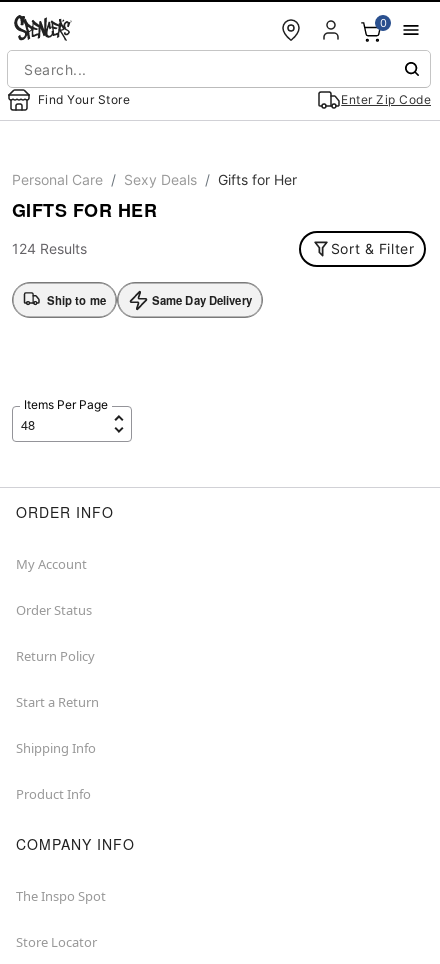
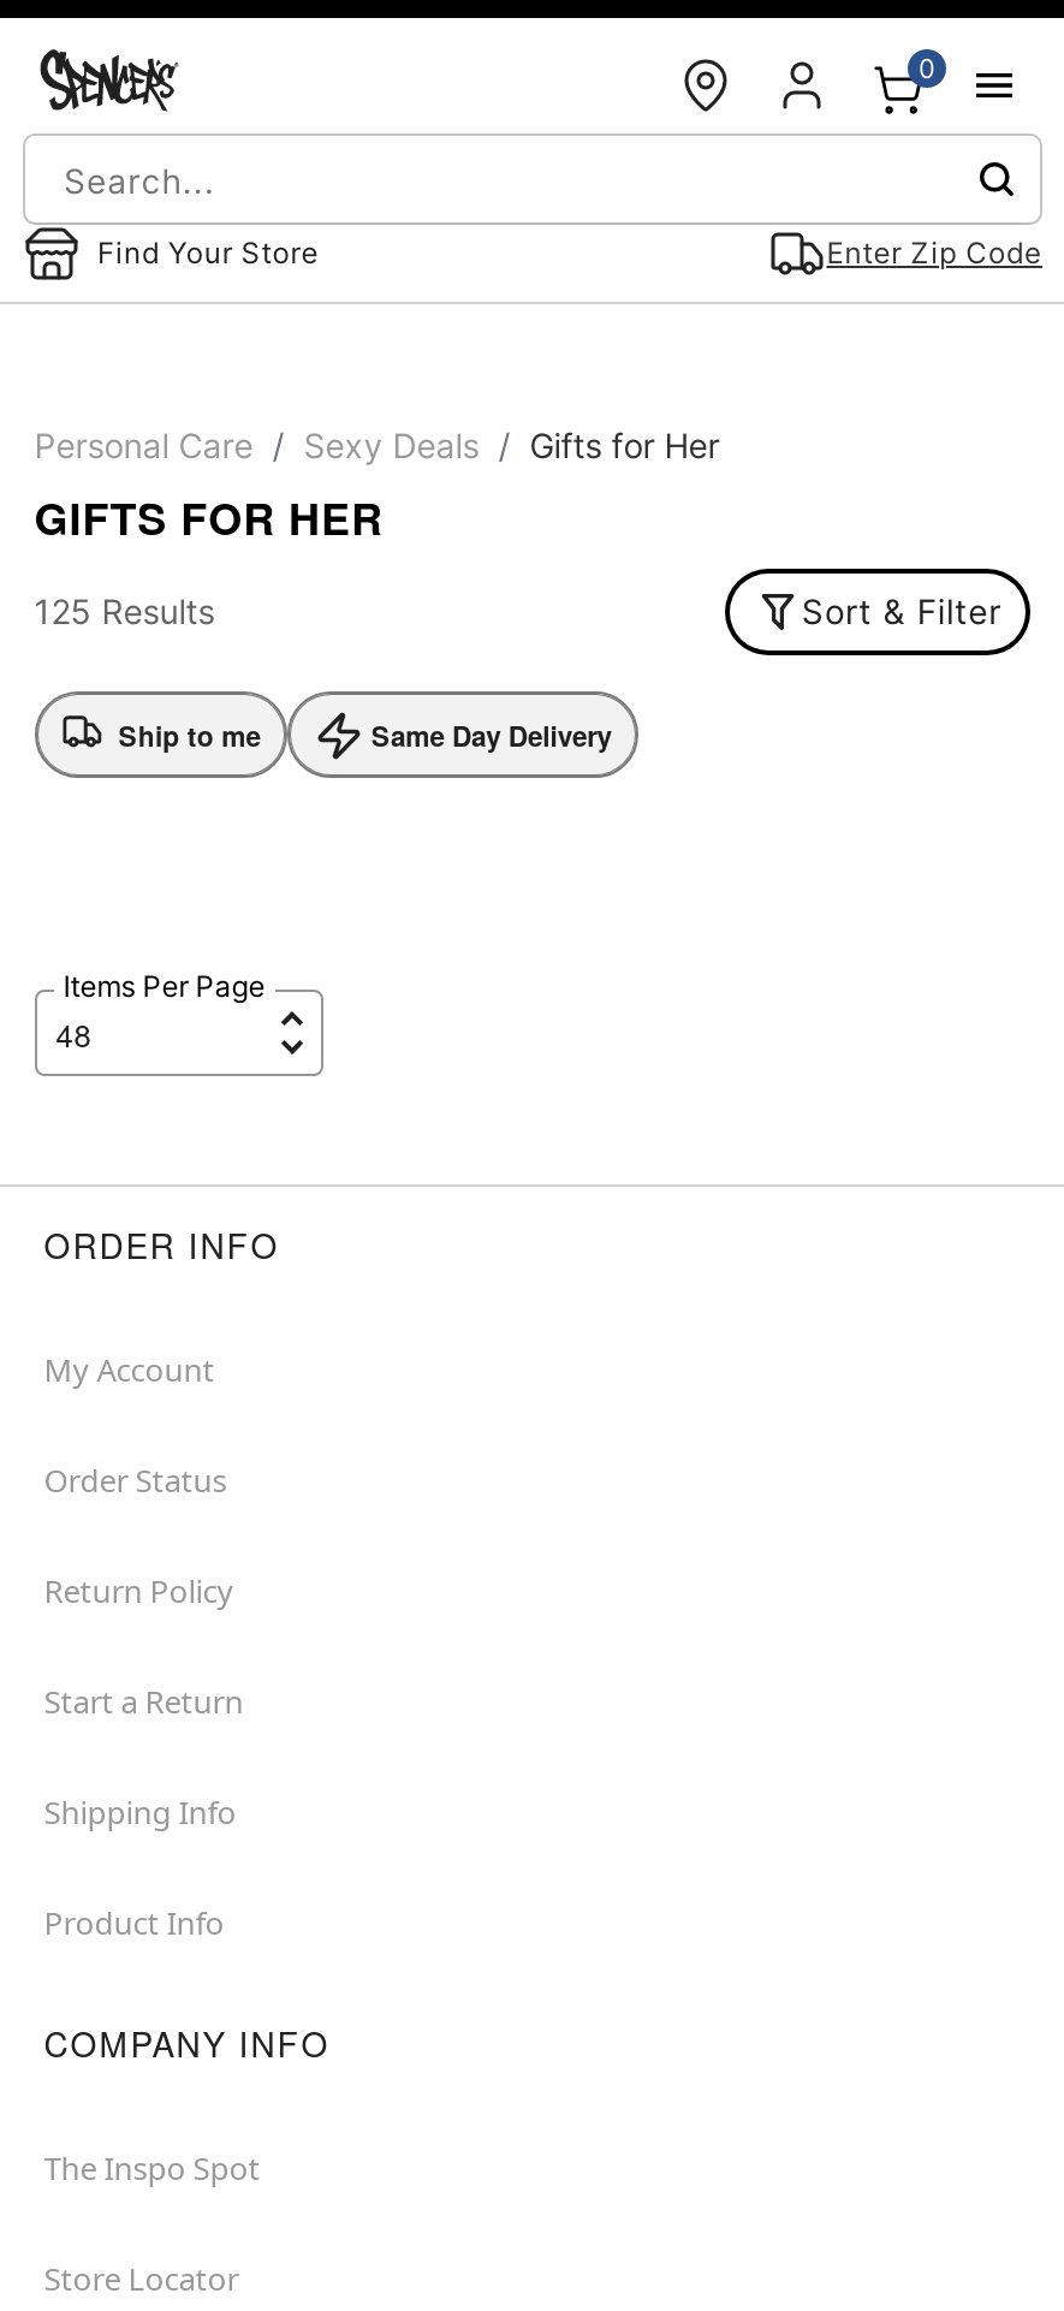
- 124 Results
+ 125 Results
